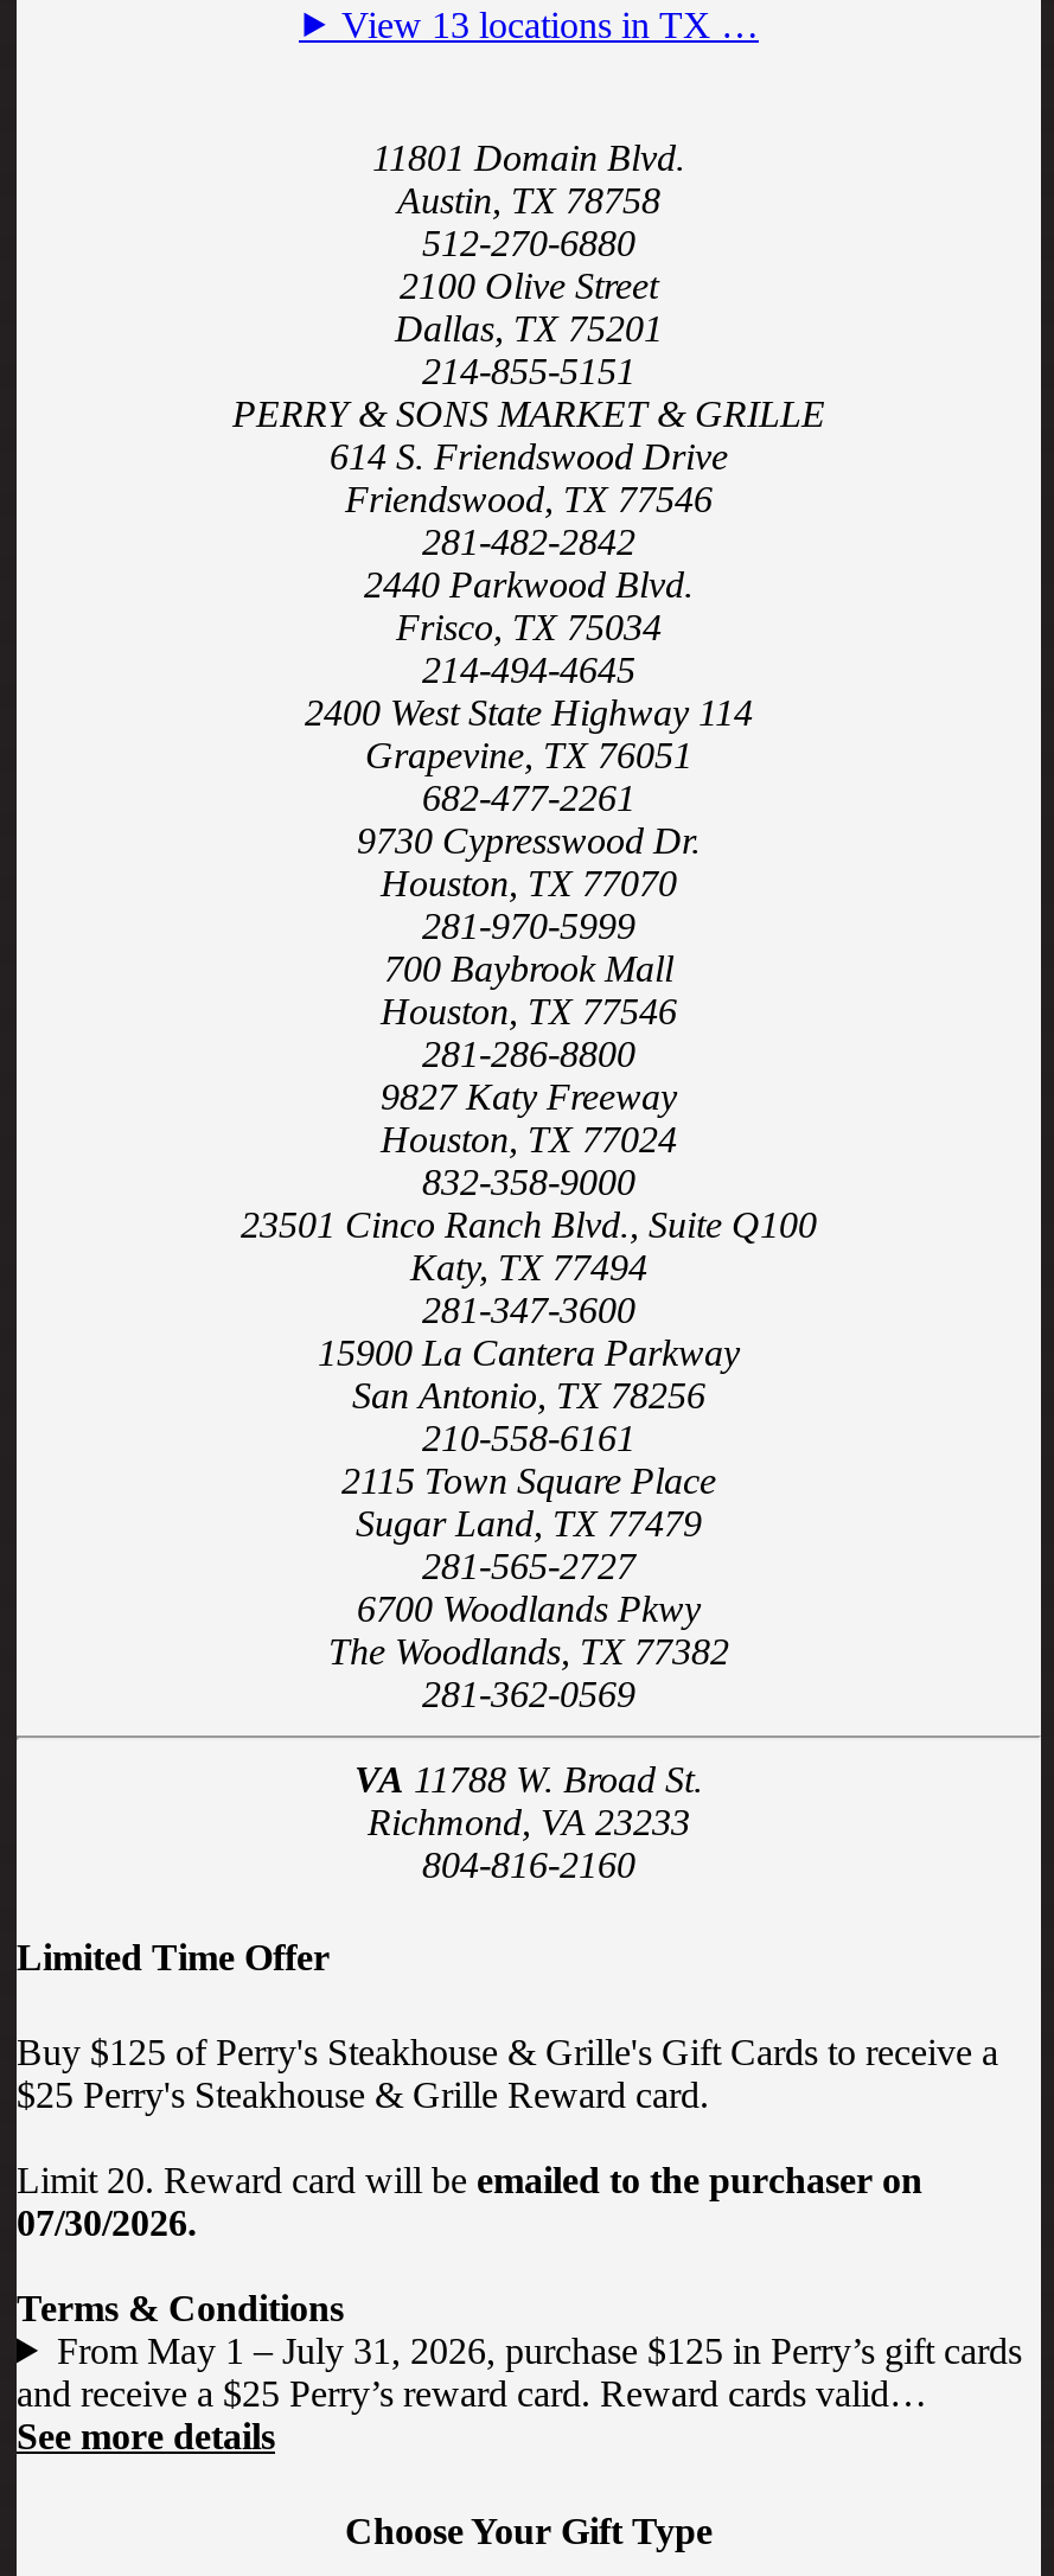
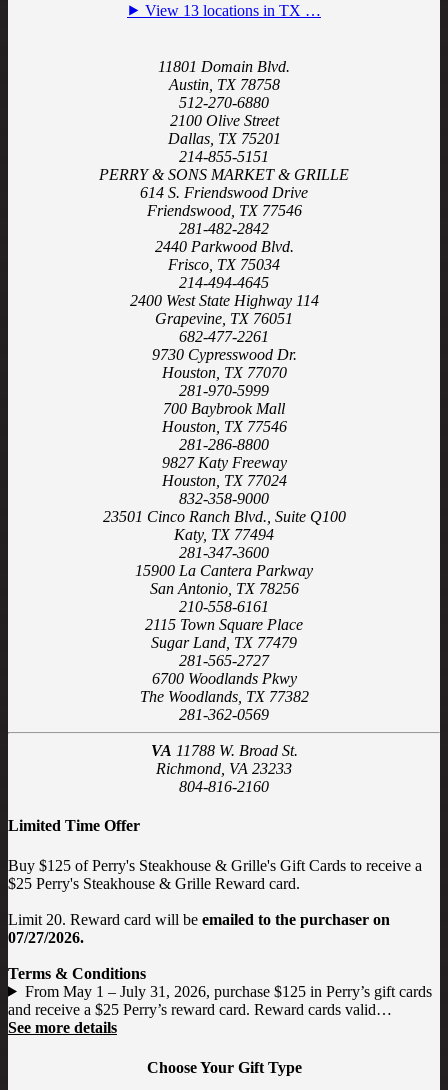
- 07/30/2026.
+ 07/27/2026.
